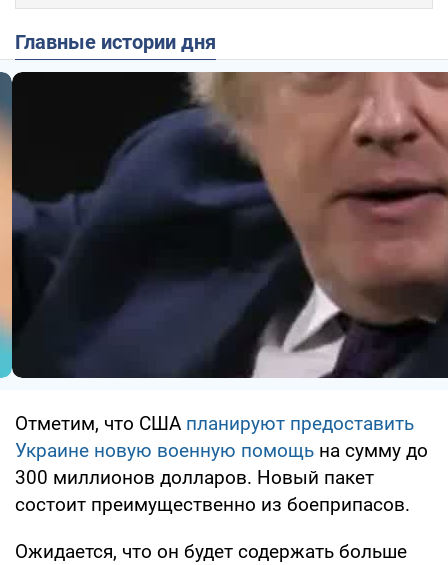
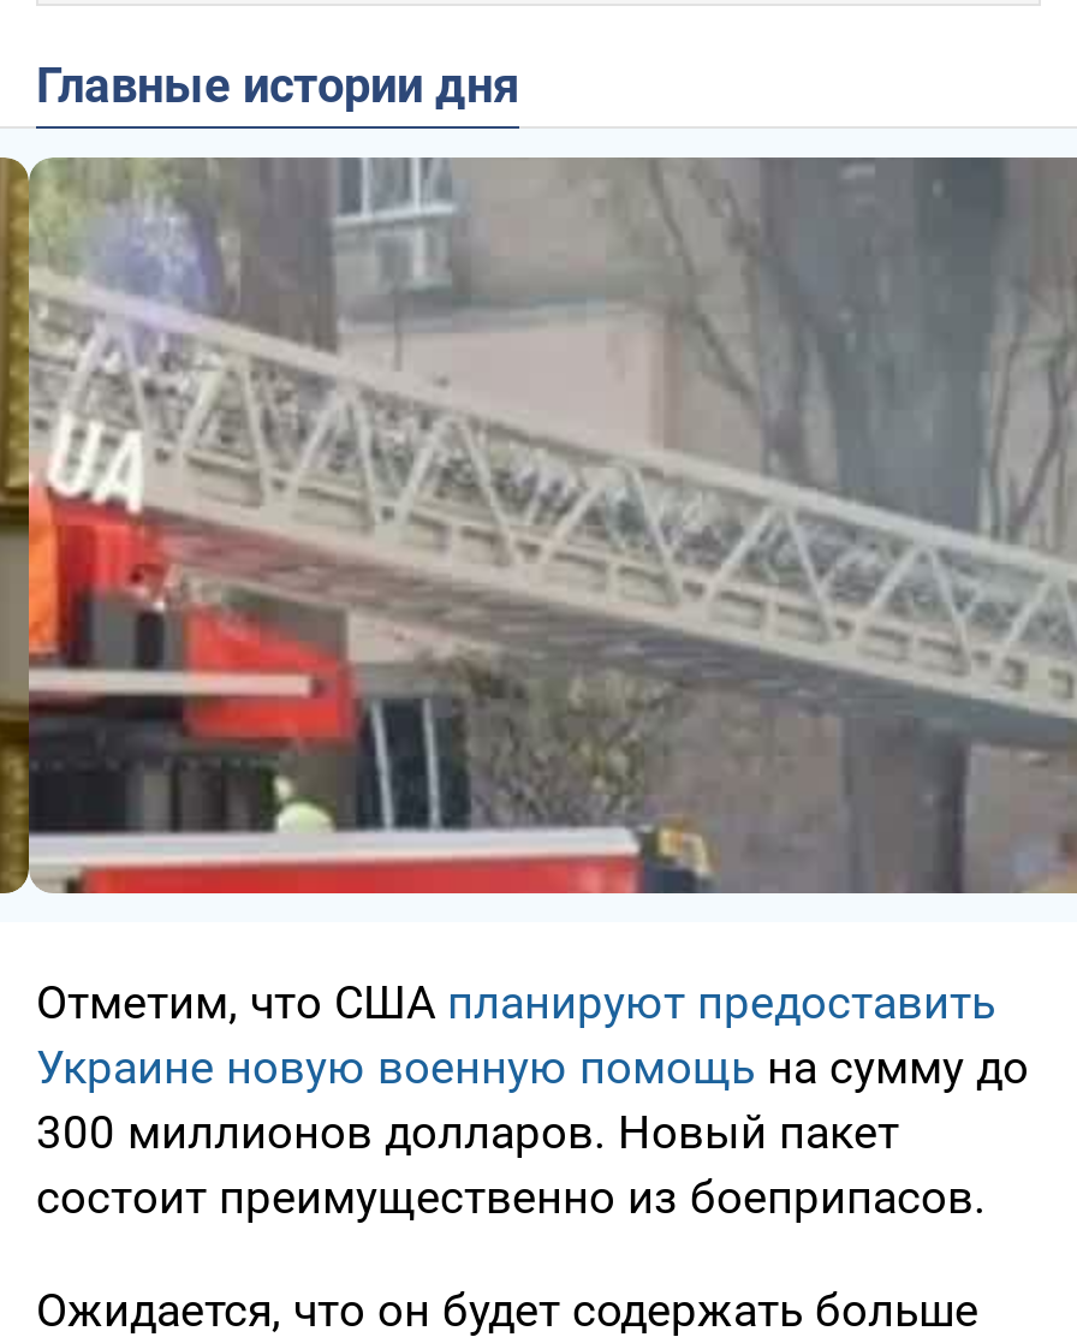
- [image]
+ [image]
